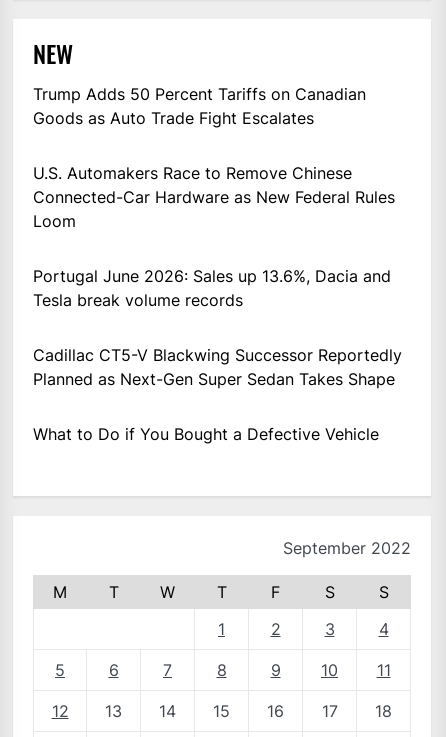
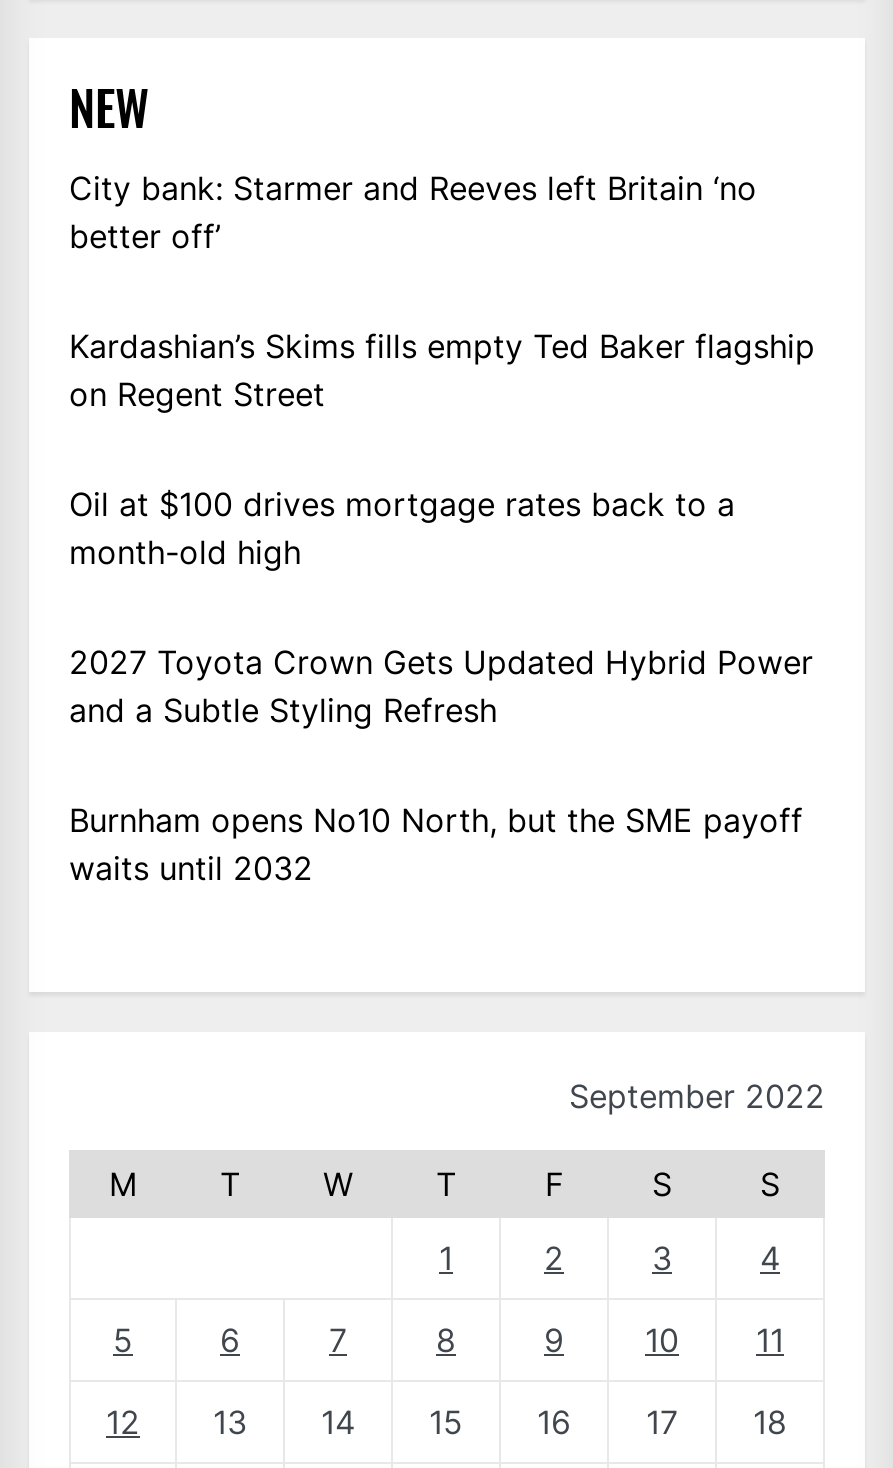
- Trump Adds 50 Percent Tariffs on Canadian
- Goods as Auto Trade Fight Escalates
+ City bank: Starmer and Reeves left Britain ‘no
+ better off’

- U.S. Automakers Race to Remove Chinese
- Connected-Car Hardware as New Federal Rules
- Loom
+ Kardashian’s Skims fills empty Ted Baker flagship
+ on Regent Street

- Portugal June 2026: Sales up 13.6%, Dacia and
- Tesla break volume records
+ Oil at $100 drives mortgage rates back to a
+ month-old high

- Cadillac CT5-V Blackwing Successor Reportedly
- Planned as Next-Gen Super Sedan Takes Shape
+ 2027 Toyota Crown Gets Updated Hybrid Power
+ and a Subtle Styling Refresh

- What to Do if You Bought a Defective Vehicle
+ Burnham opens No10 North, but the SME payoff
+ waits until 2032
